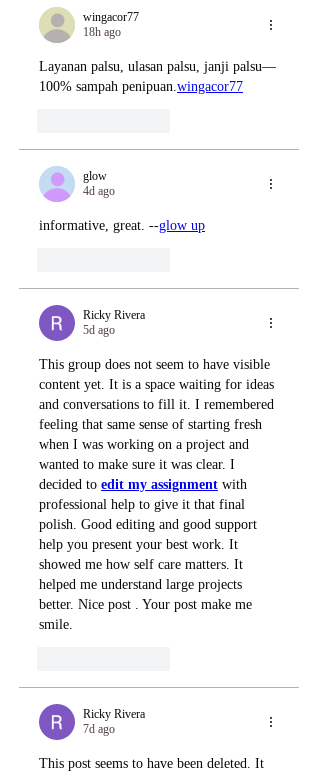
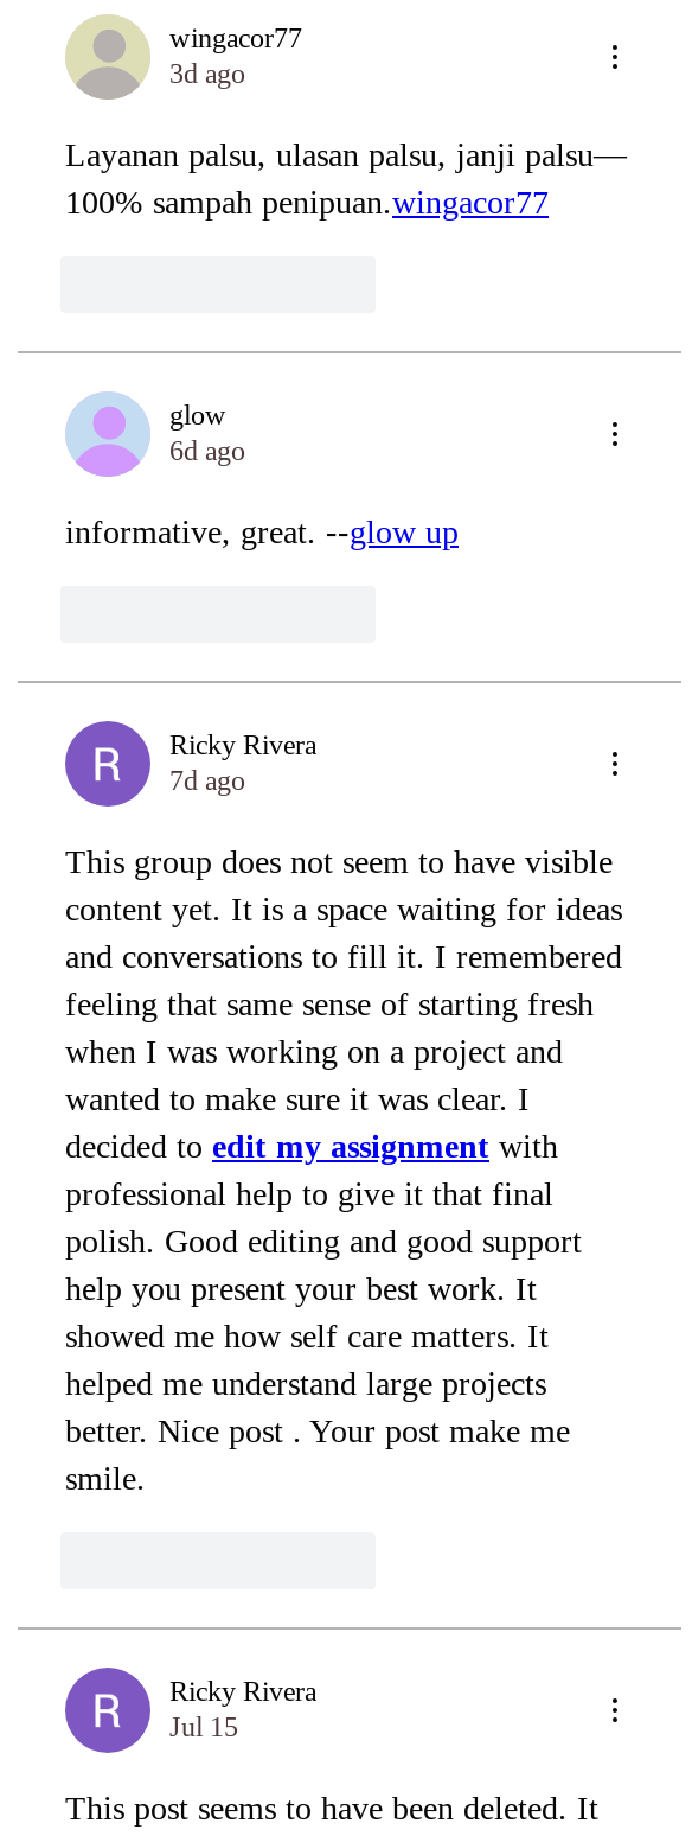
- 18h ago
+ 3d ago

- 4d ago
+ 6d ago

- 5d ago
+ 7d ago

- 7d ago
+ Jul 15
